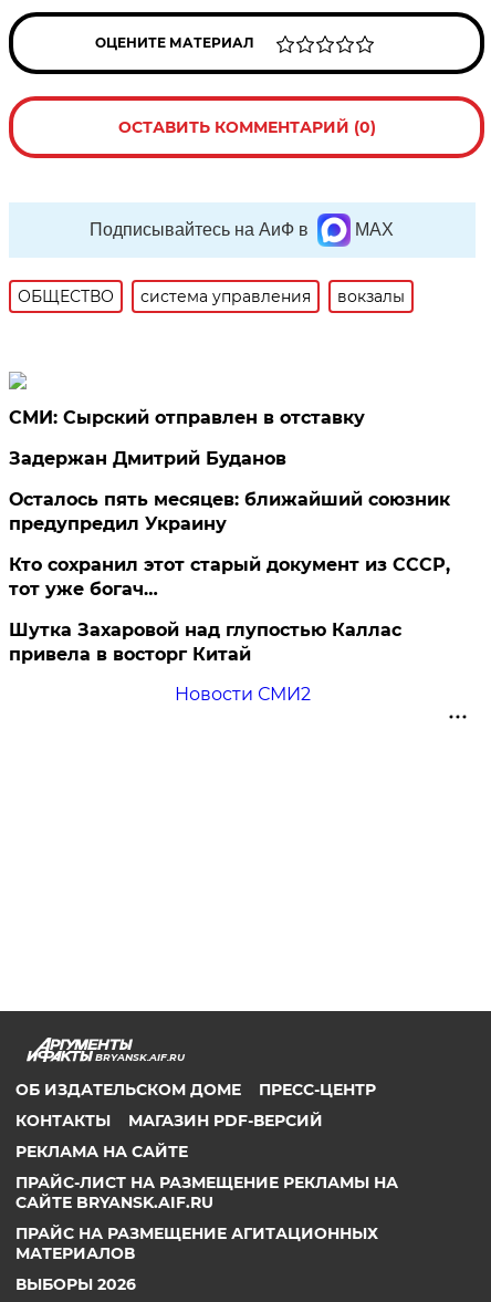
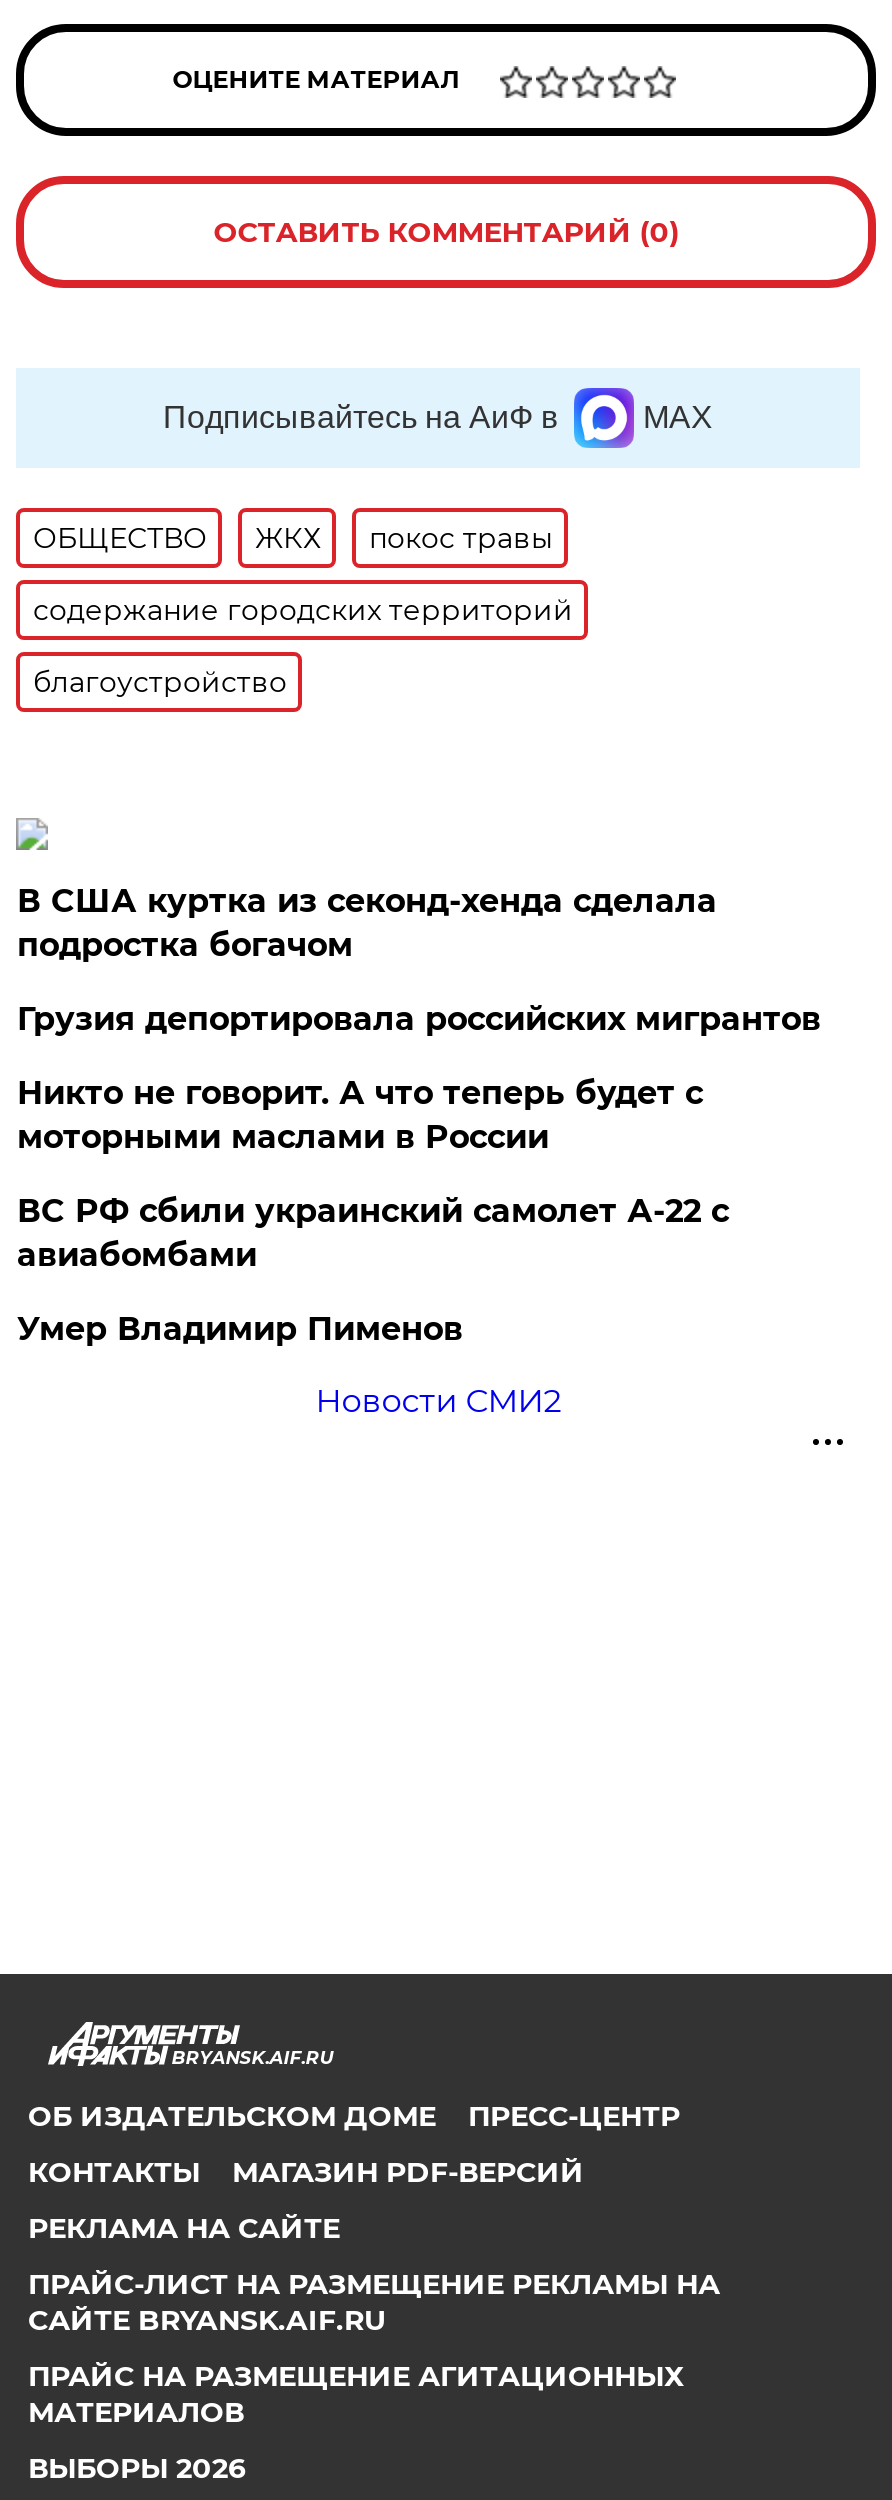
- система управления
- вокзалы
+ ЖКХ
+ покос травы
+ содержание городских территорий
+ благоустройство

- СМИ: Сырский отправлен в отставку
- Задержан Дмитрий Буданов
- Осталось пять месяцев: ближайший союзник
- предупредил Украину
- Кто сохранил этот старый документ из СССР,
- тот уже богач…
- Шутка Захаровой над глупостью Каллас
- привела в восторг Китай
+ В США куртка из секонд-хенда сделала
+ подростка богачом
+ Грузия депортировала российских мигрантов
+ Никто не говорит. А что теперь будет с
+ моторными маслами в России
+ ВС РФ сбили украинский самолет А-22 с
+ авиабомбами
+ Умер Владимир Пименов
